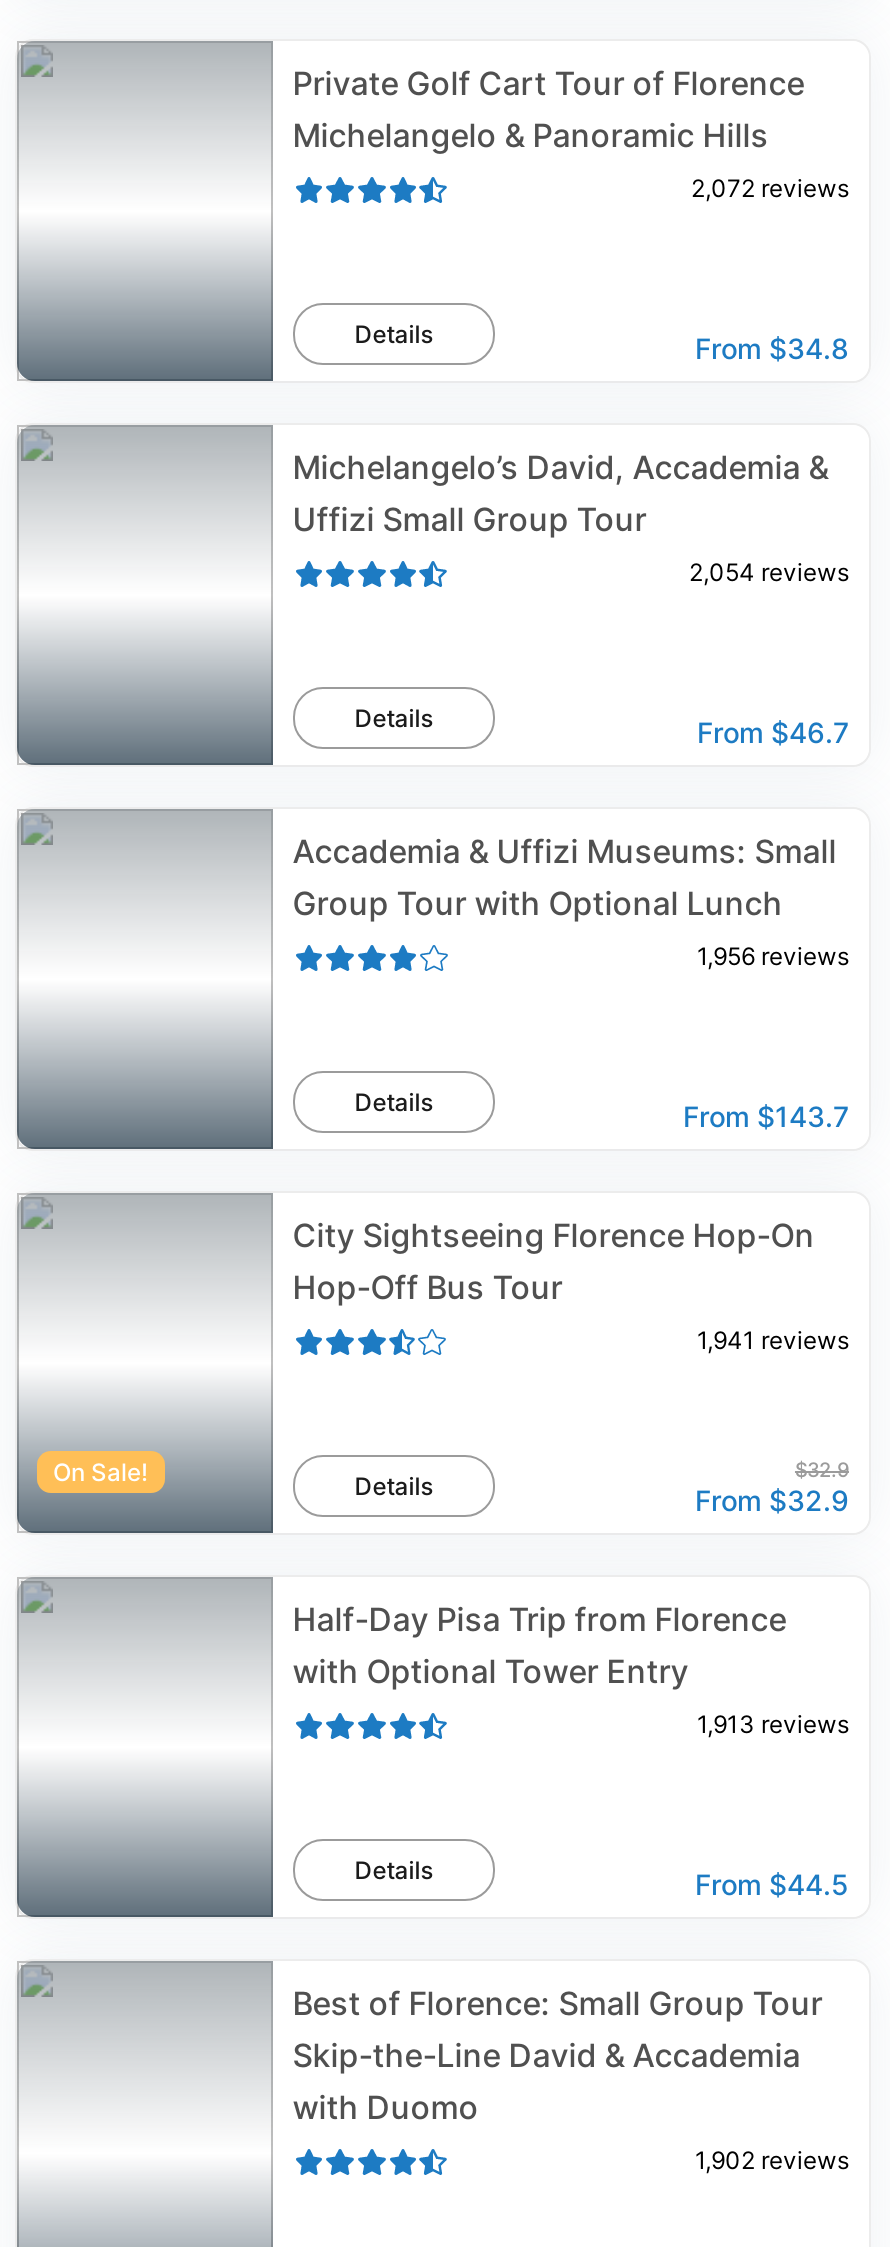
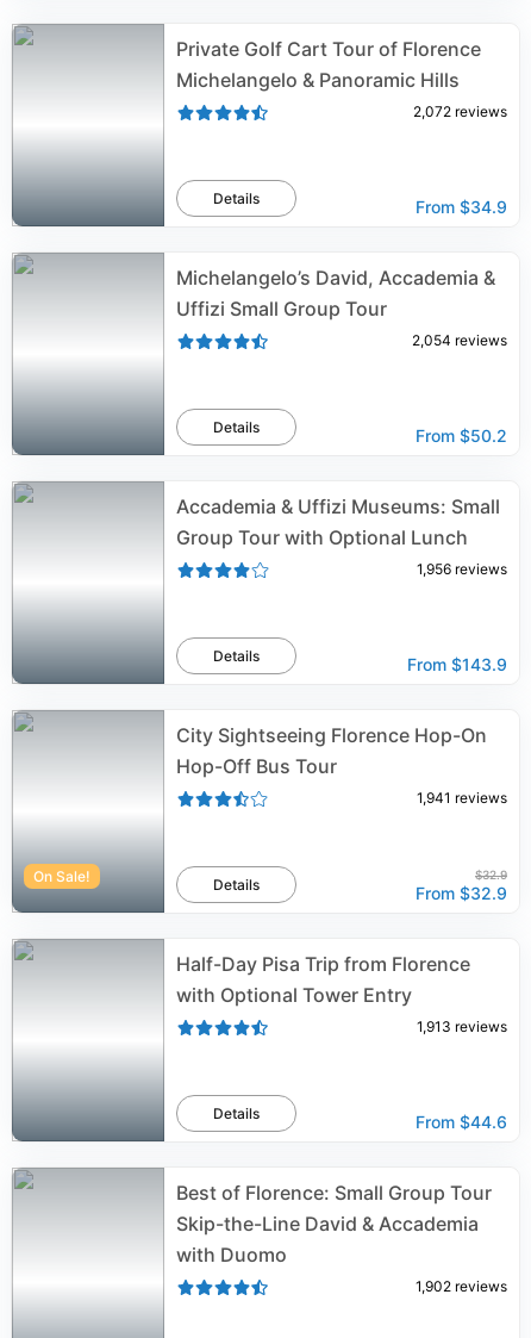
- From $34.8
+ From $34.9

- From $46.7
+ From $50.2

- From $143.7
+ From $143.9

- From $44.5
+ From $44.6
